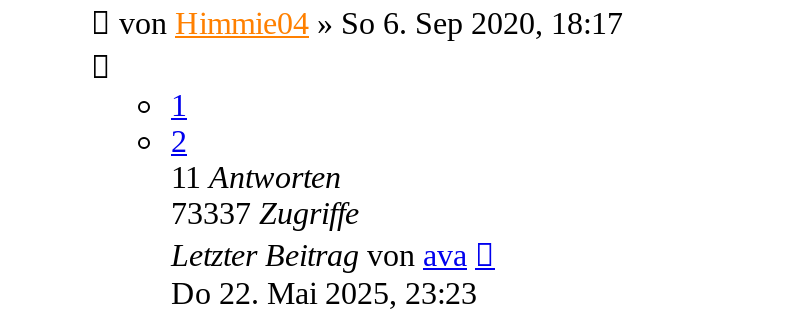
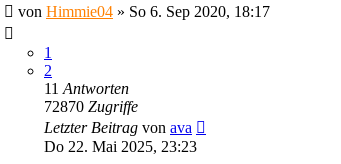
- 73337 Zugriffe
+ 72870 Zugriffe
